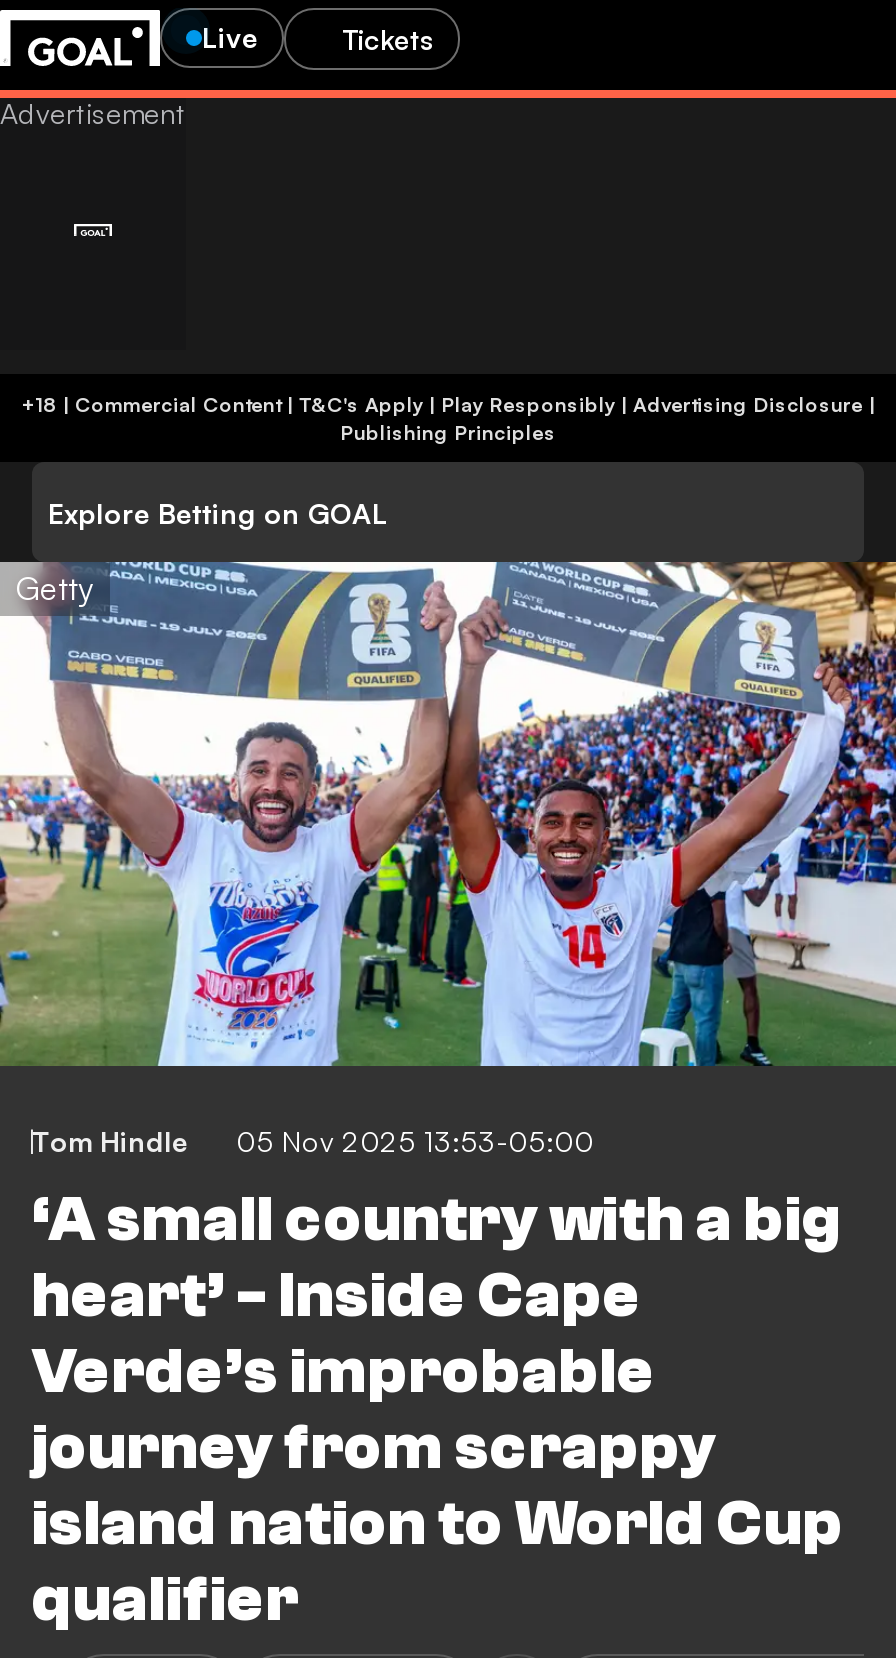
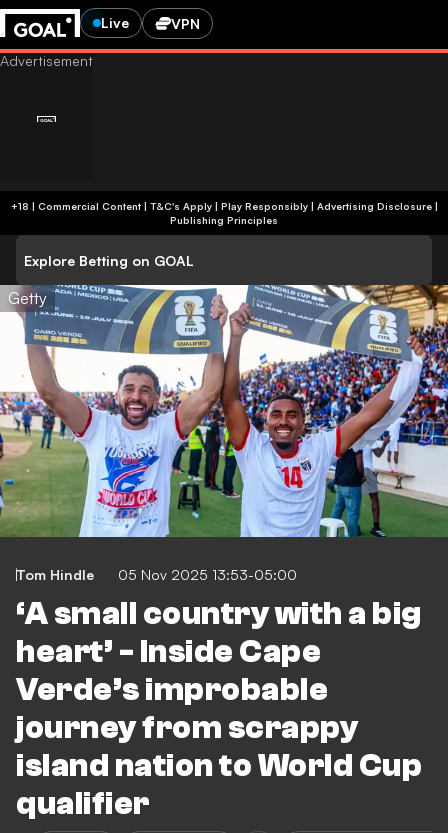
- Tickets
+ VPN
